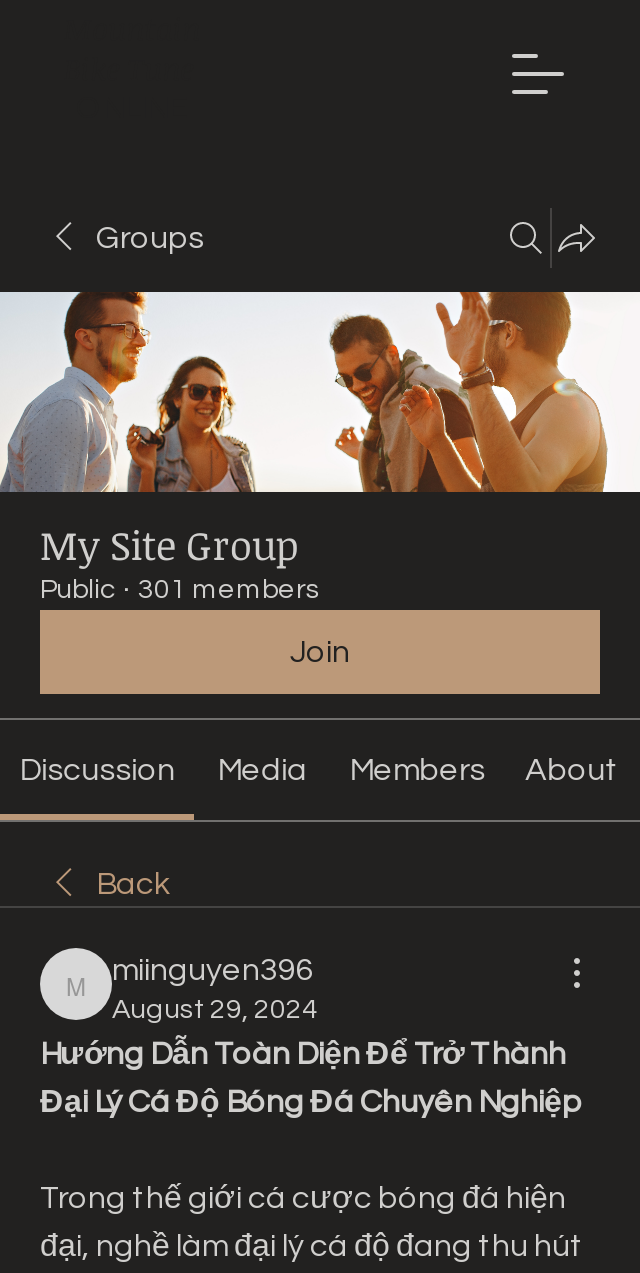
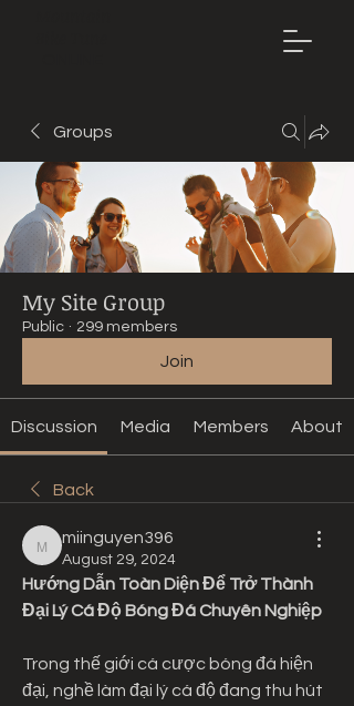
- Public · 301 members
+ Public · 299 members
